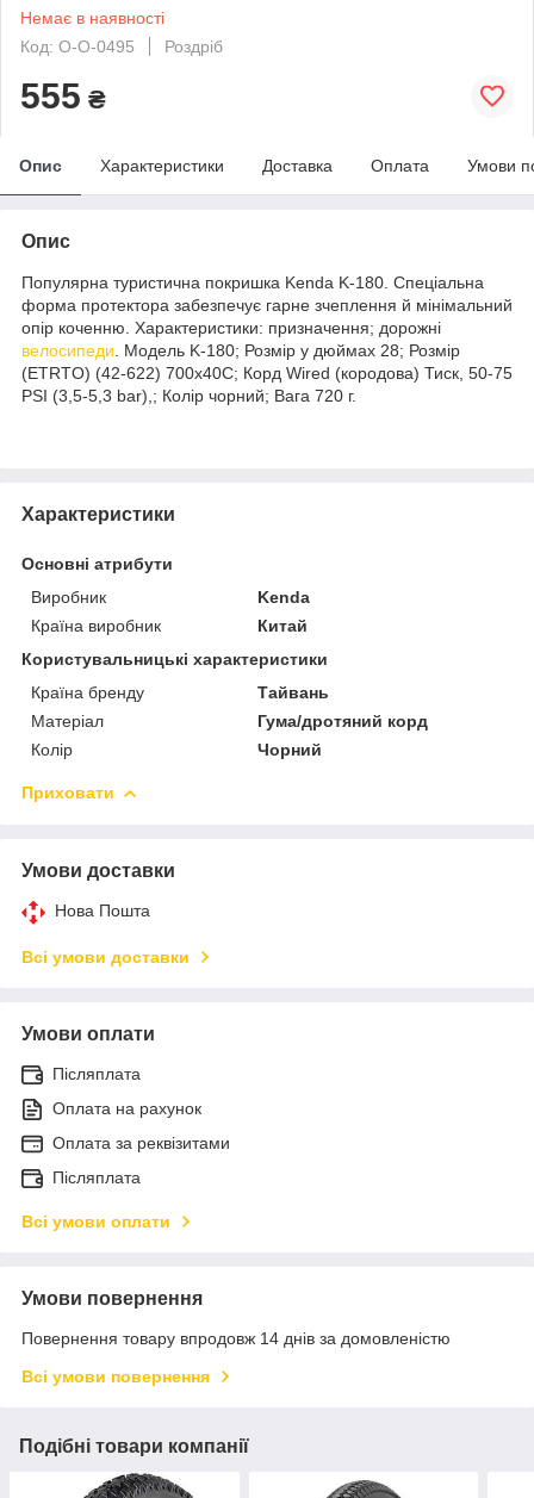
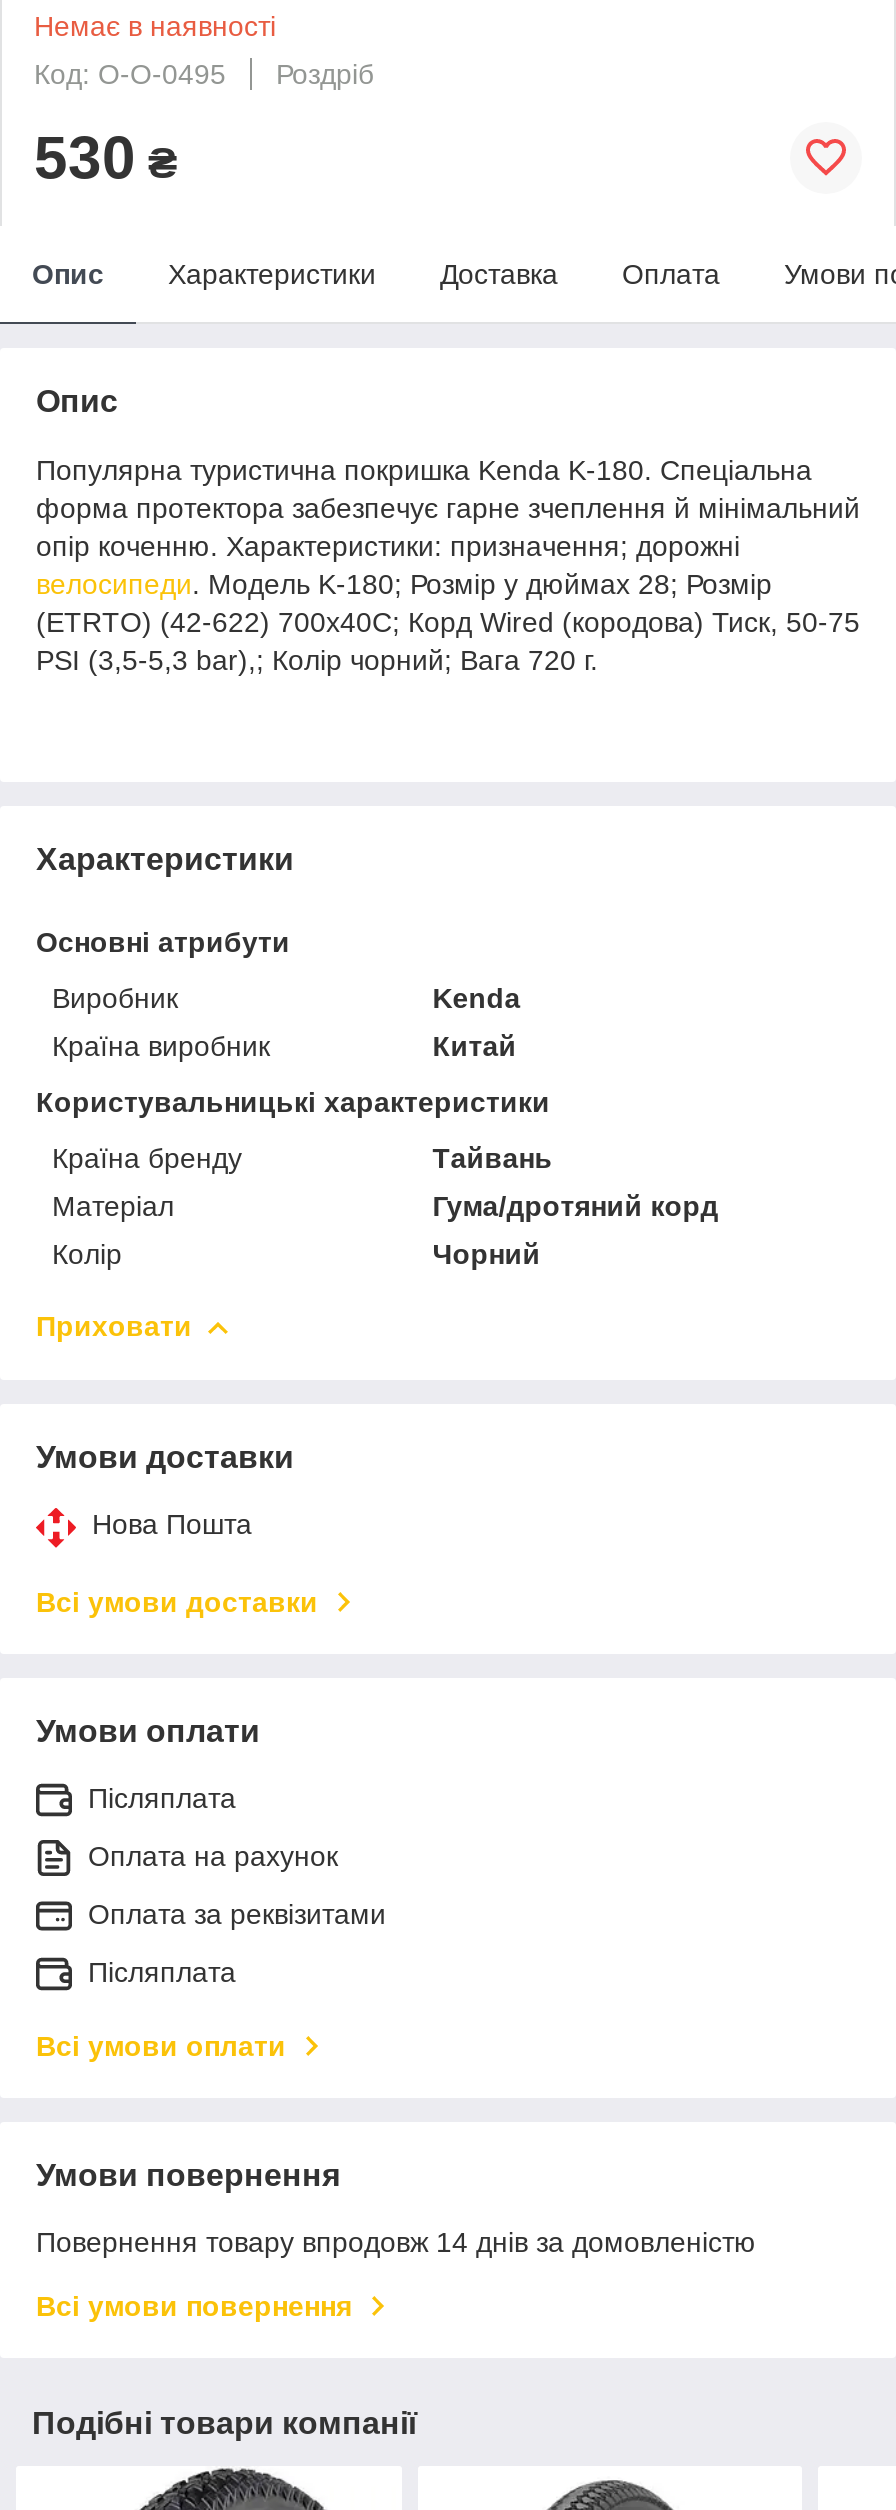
- 555 ₴
+ 530 ₴
